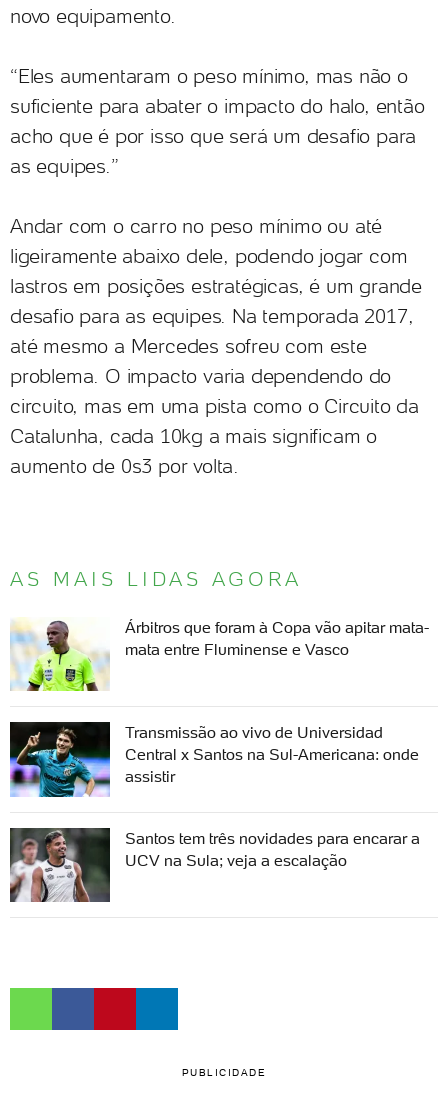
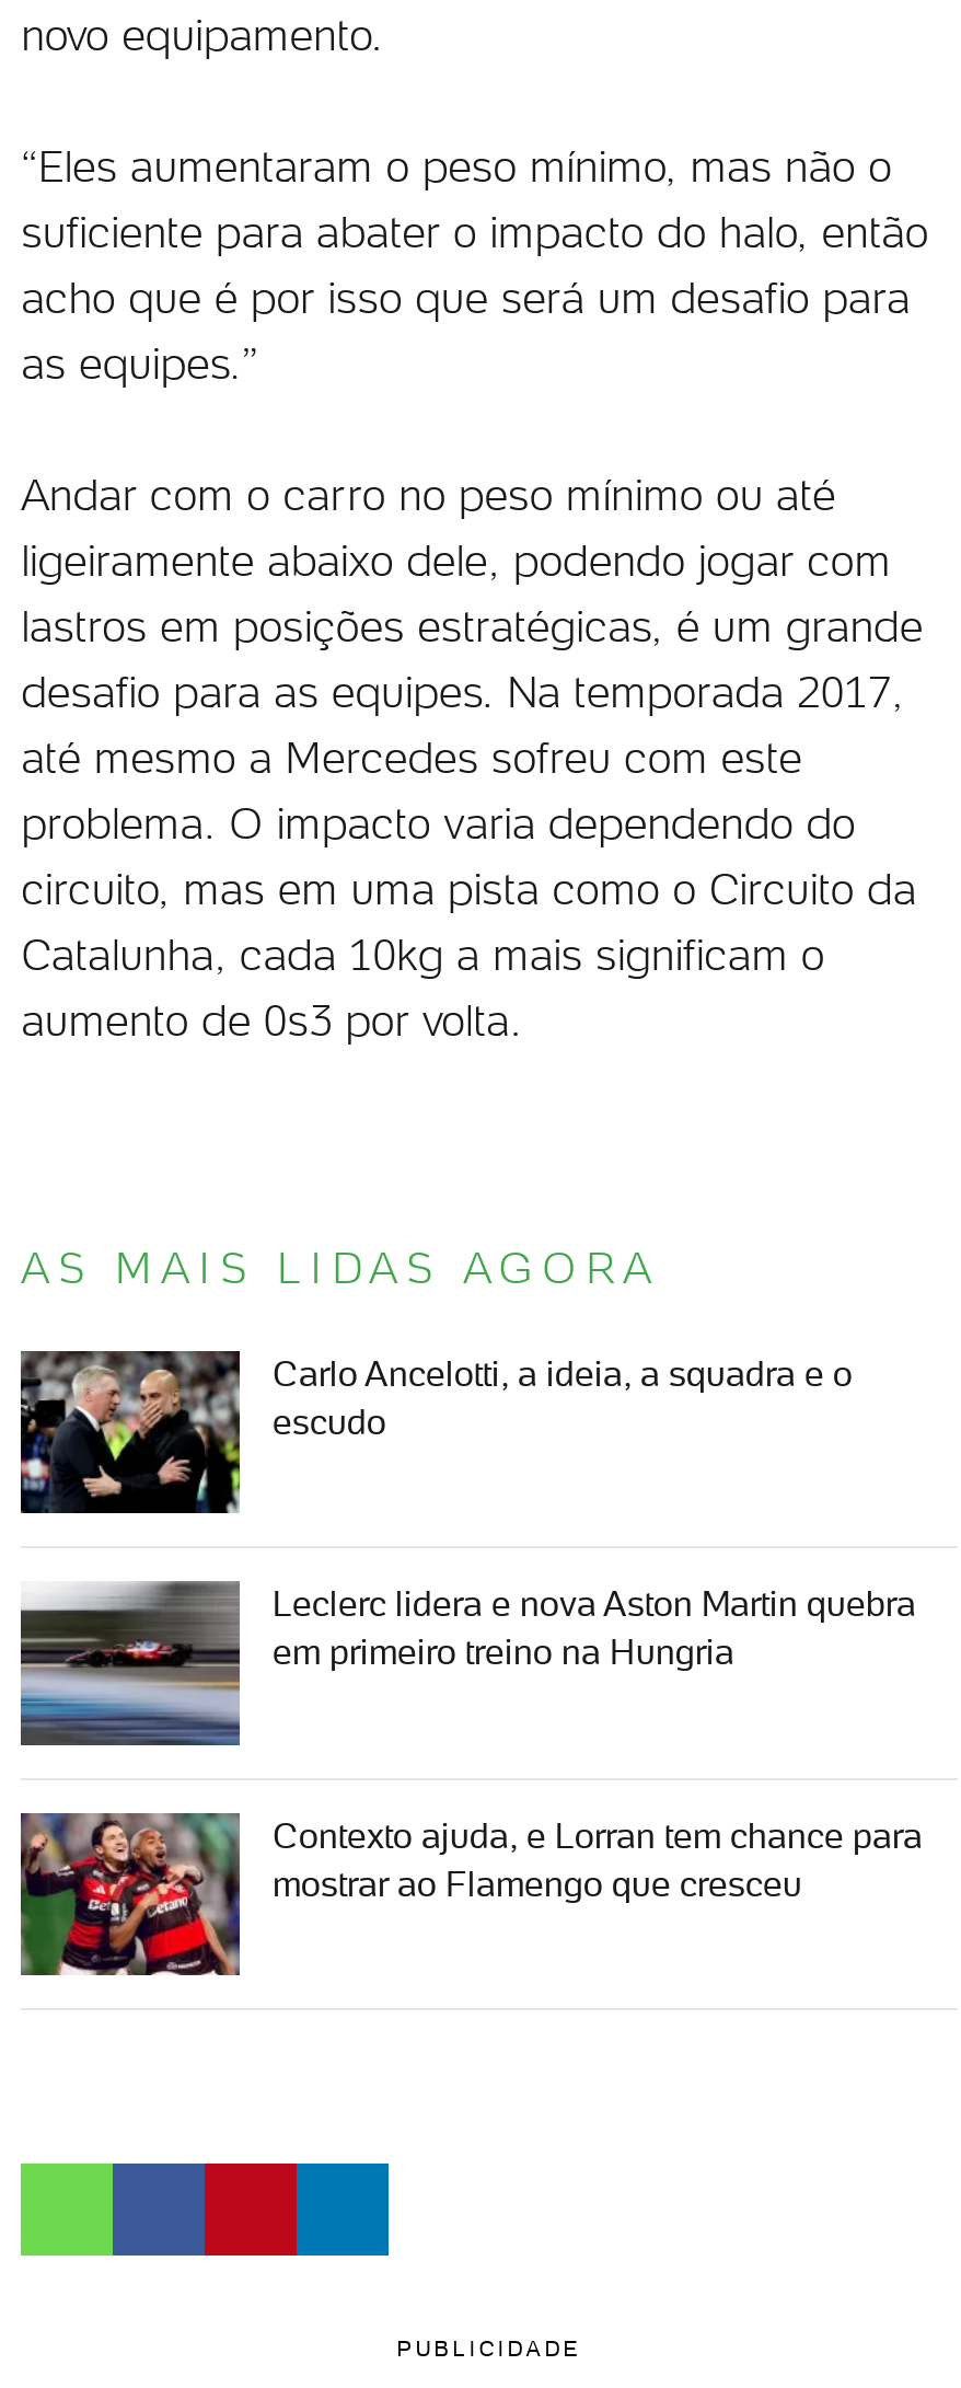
- [image]
- Árbitros que foram à Copa vão apitar mata-
- mata entre Fluminense e Vasco
+ [image]
+ Carlo Ancelotti, a ideia, a squadra e o
+ escudo

- [image]
- Transmissão ao vivo de Universidad
- Central x Santos na Sul-Americana: onde
- assistir
+ [image]
+ Leclerc lidera e nova Aston Martin quebra
+ em primeiro treino na Hungria

- [image]
- Santos tem três novidades para encarar a
- UCV na Sula; veja a escalação
+ [image]
+ Contexto ajuda, e Lorran tem chance para
+ mostrar ao Flamengo que cresceu
